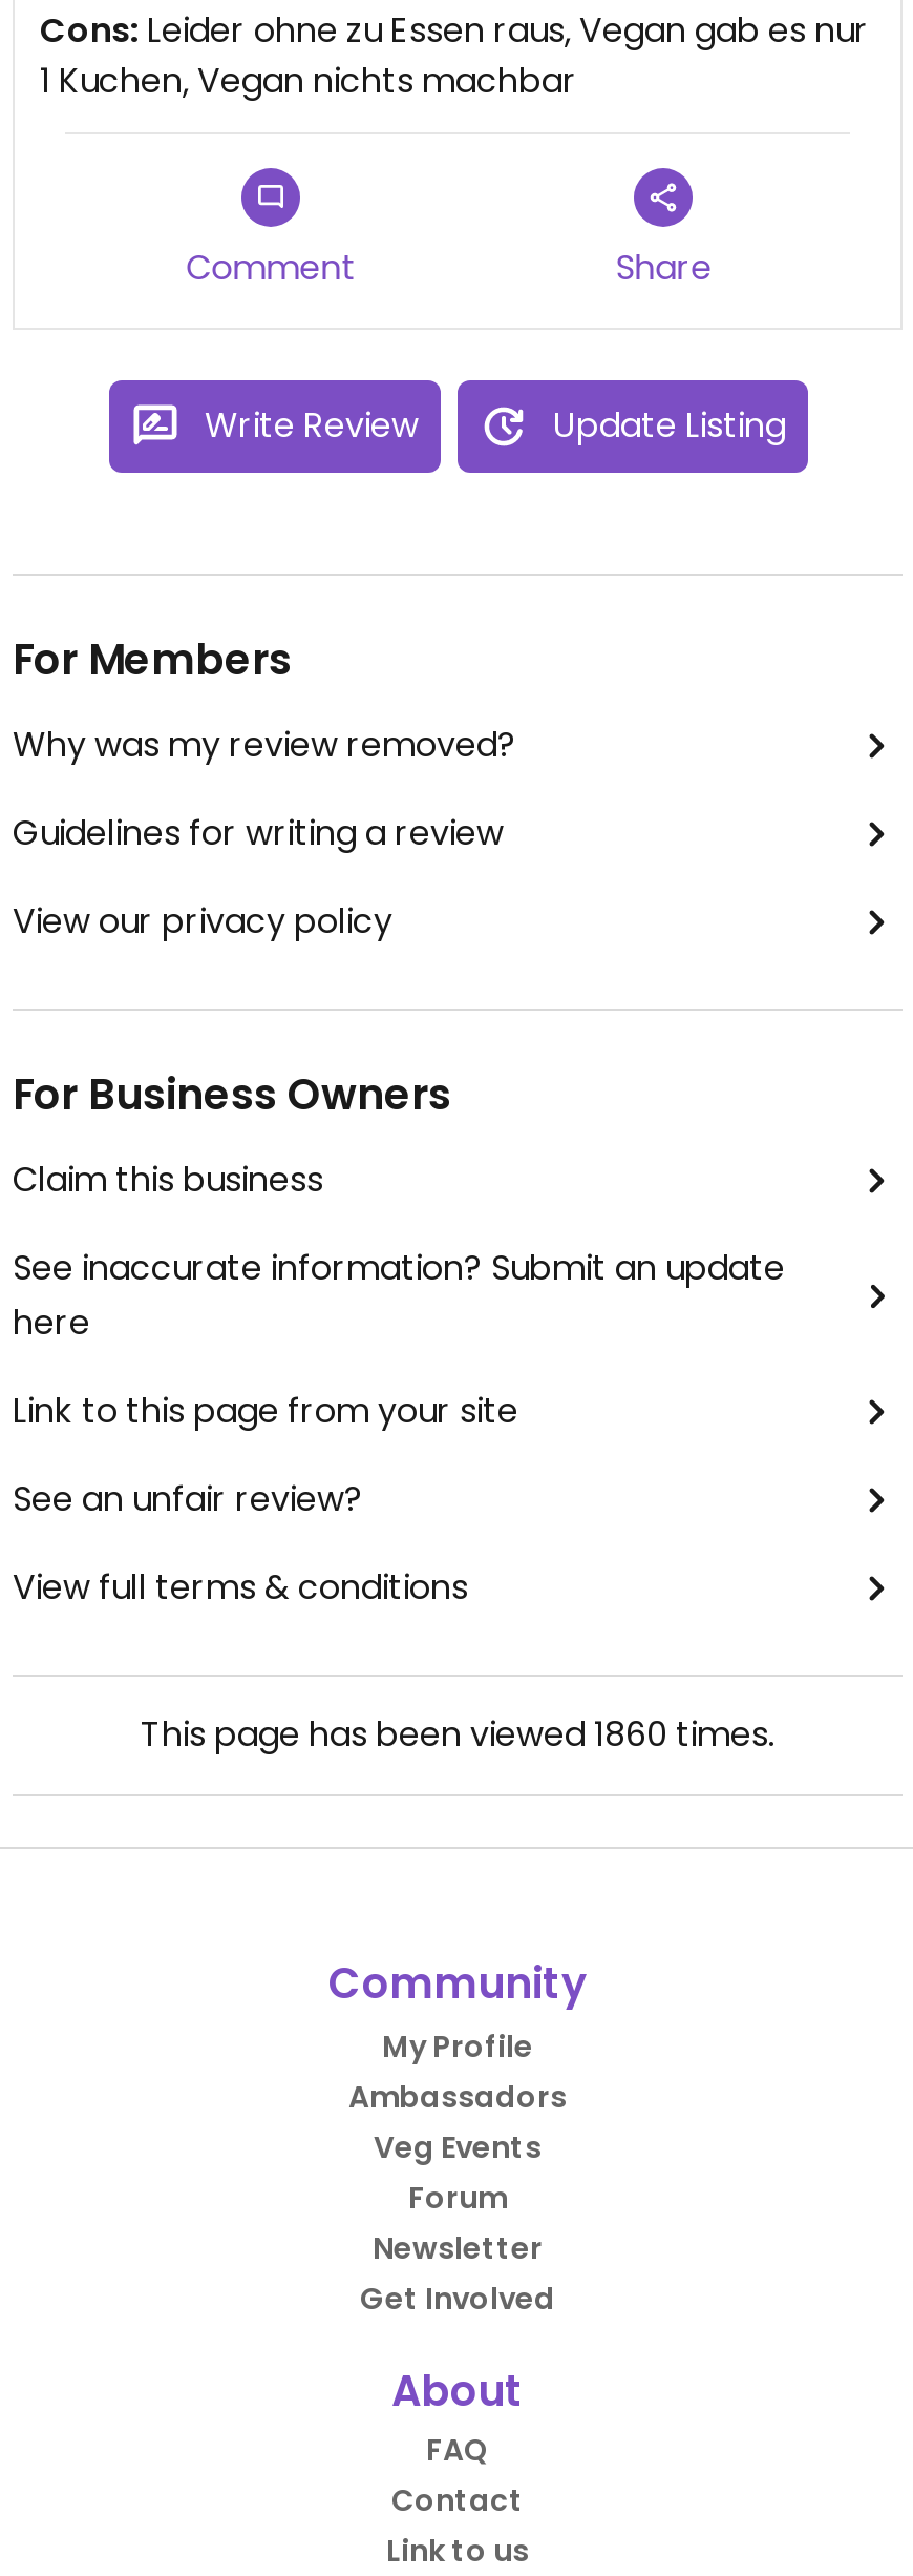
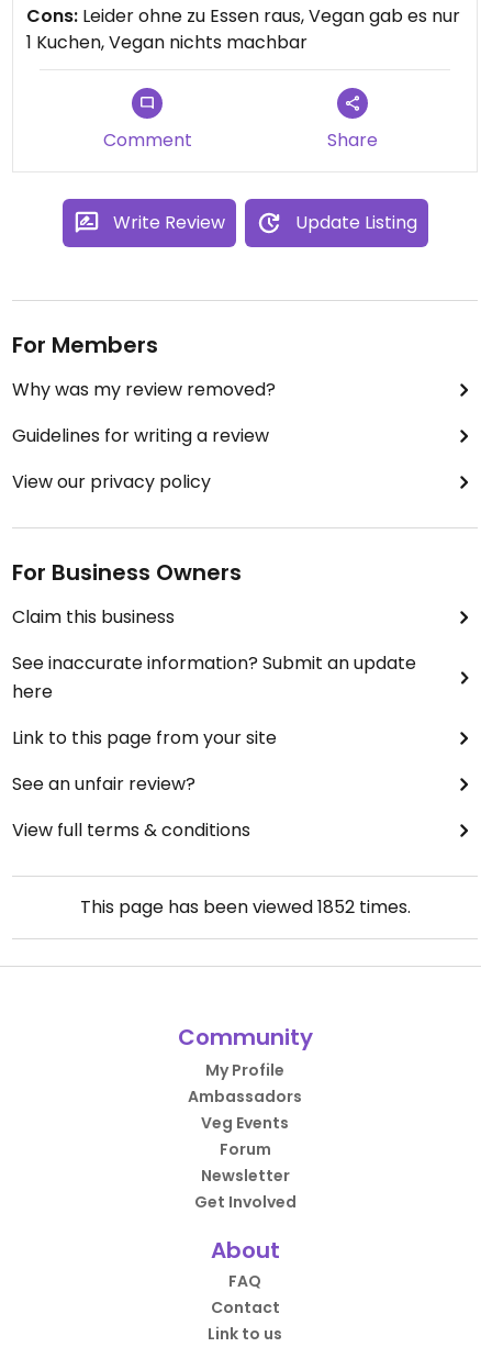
- This page has been viewed 1860 times.
+ This page has been viewed 1852 times.
